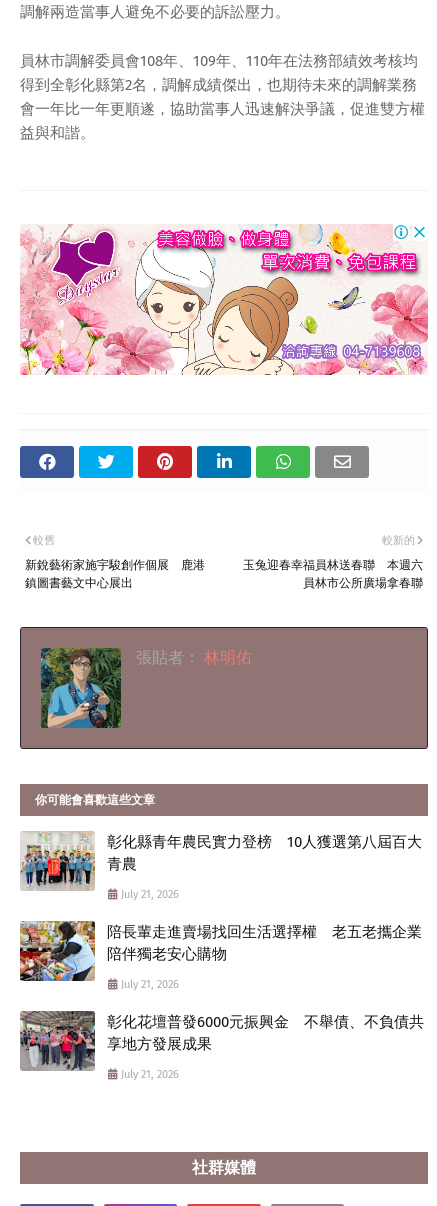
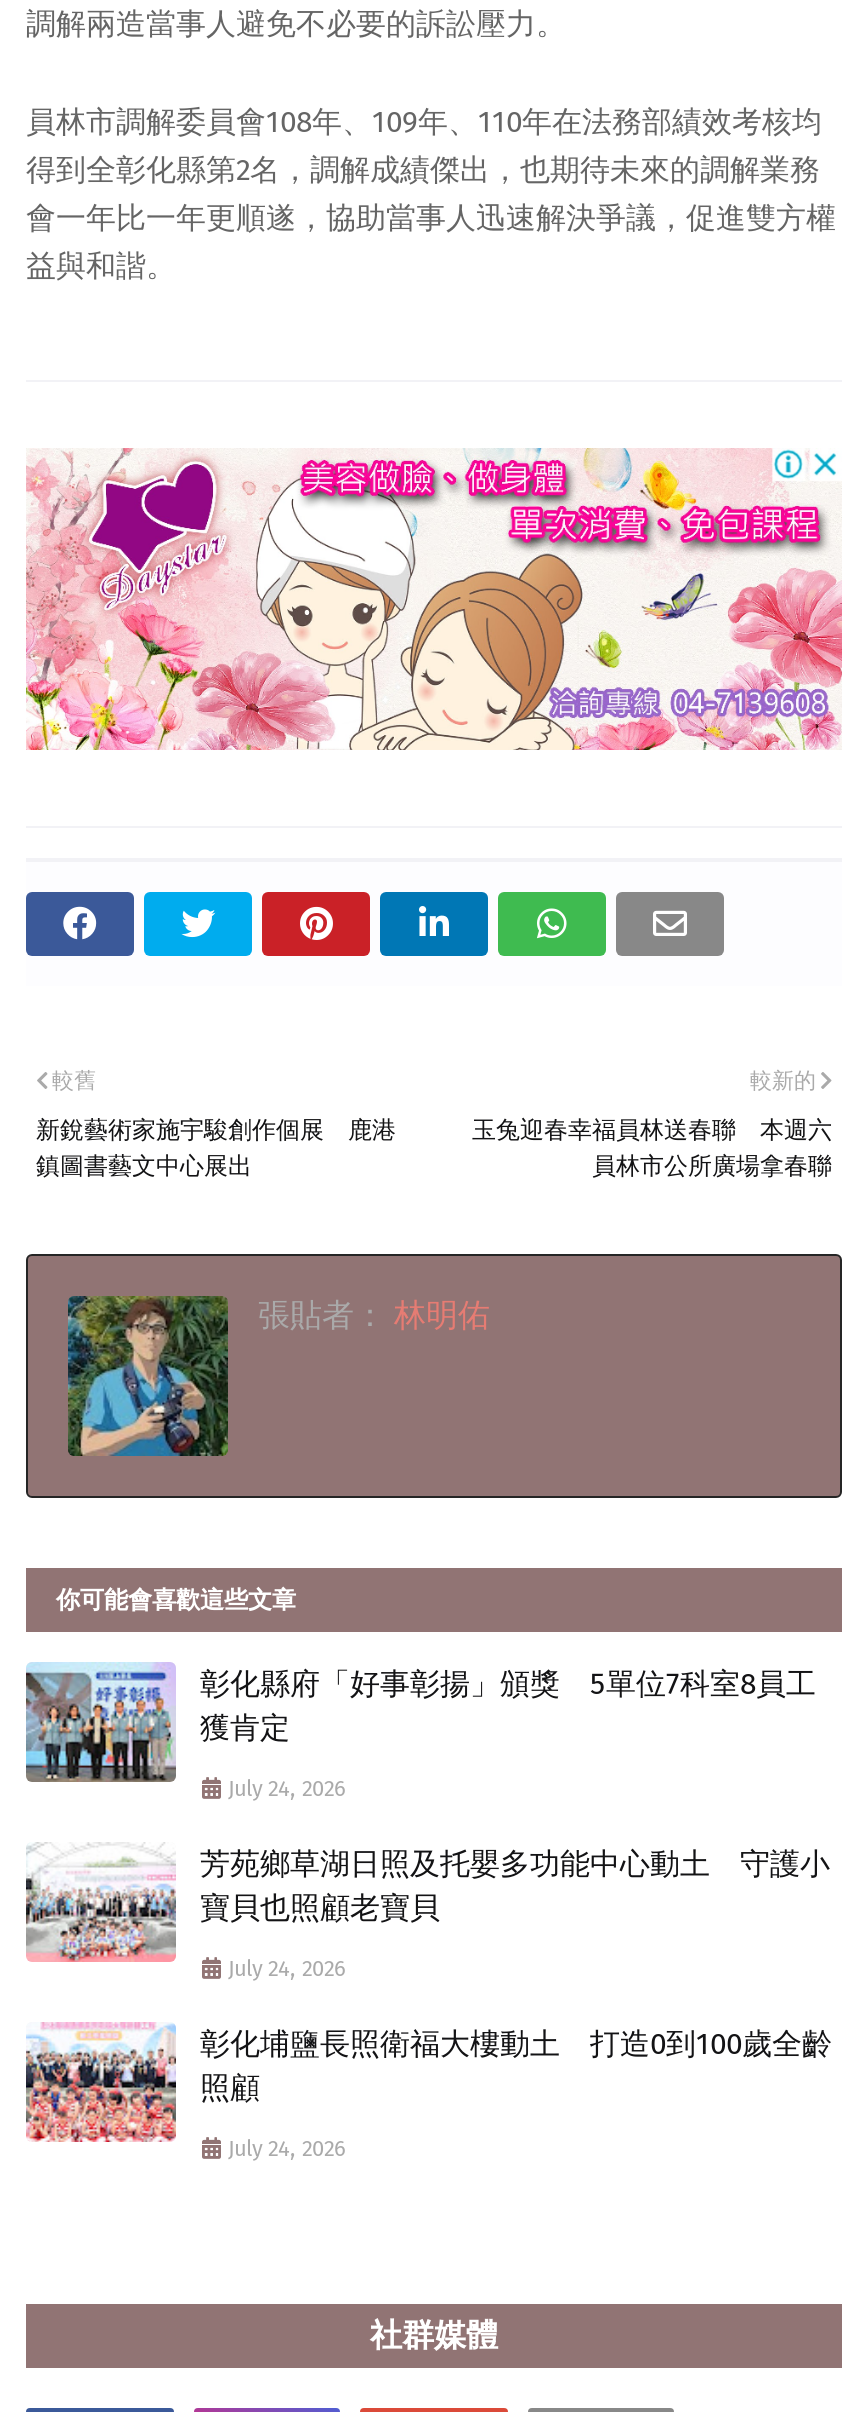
- [image]
- 彰化縣青年農民實力登榜 10人獲選第八屆百大
- 青農
+ [image]
+ 彰化縣府「好事彰揚」頒獎 5單位7科室8員工
+ 獲肯定

- July 21, 2026
+ July 24, 2026

- [image]
- 陪長輩走進賣場找回生活選擇權 老五老攜企業
- 陪伴獨老安心購物
+ [image]
+ 芳苑鄉草湖日照及托嬰多功能中心動土 守護小
+ 寶貝也照顧老寶貝

- July 21, 2026
+ July 24, 2026

- [image]
- 彰化花壇普發6000元振興金 不舉債、不負債共
- 享地方發展成果
+ [image]
+ 彰化埔鹽長照衛福大樓動土 打造0到100歲全齡
+ 照顧

- July 21, 2026
+ July 24, 2026
